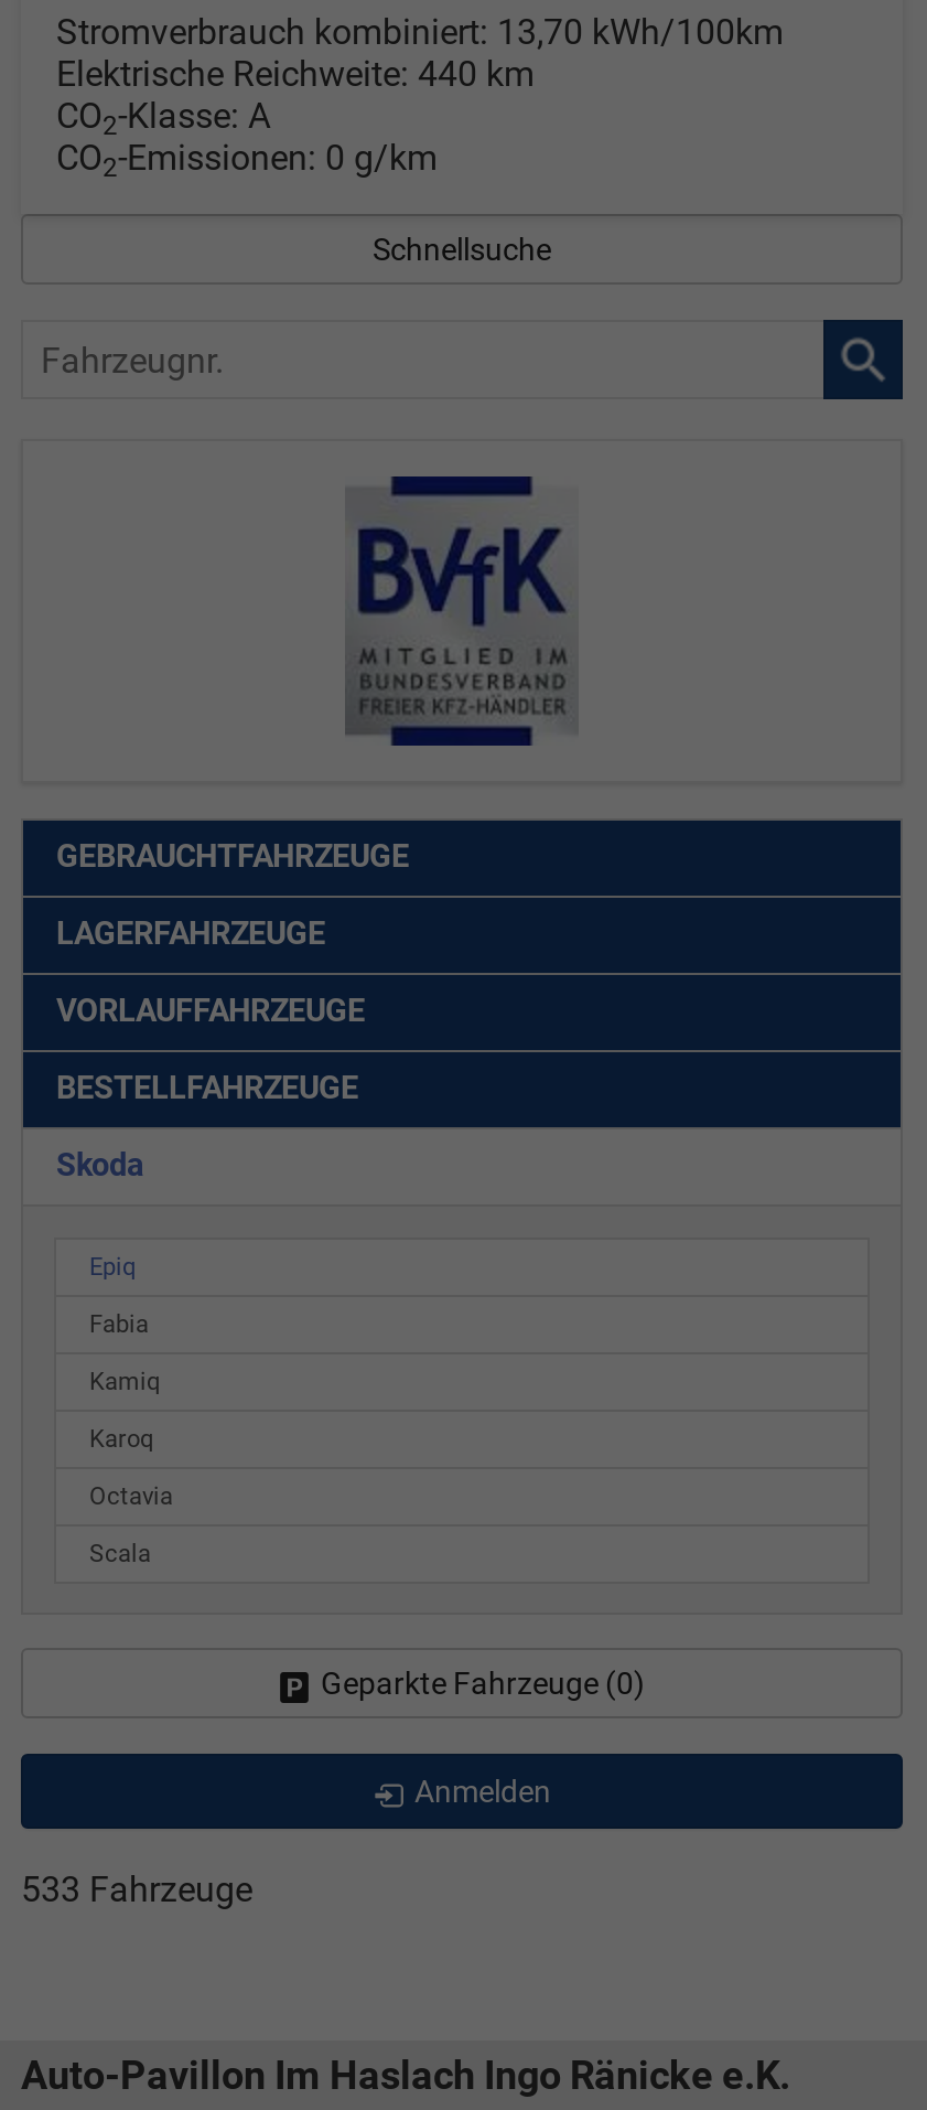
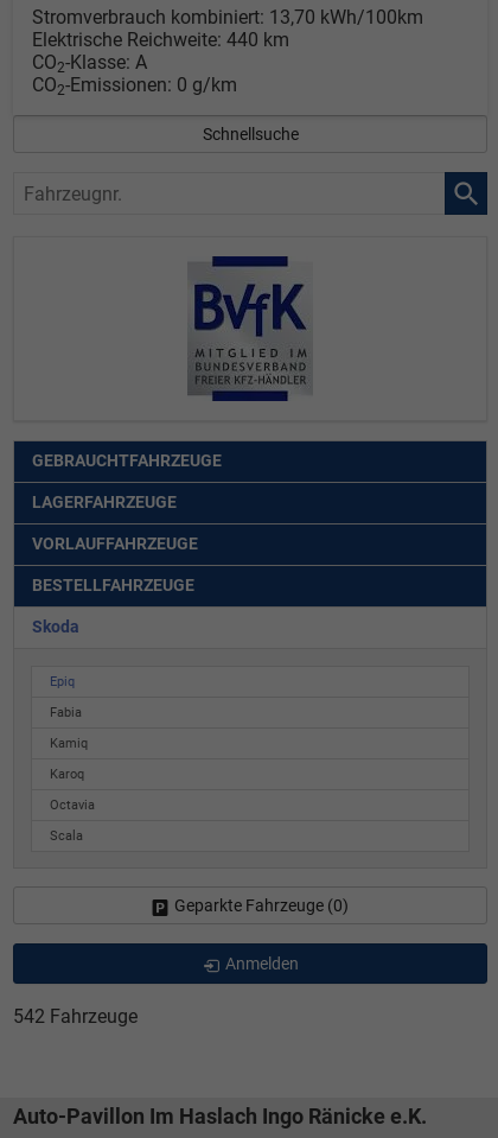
- 533 Fahrzeuge
+ 542 Fahrzeuge
